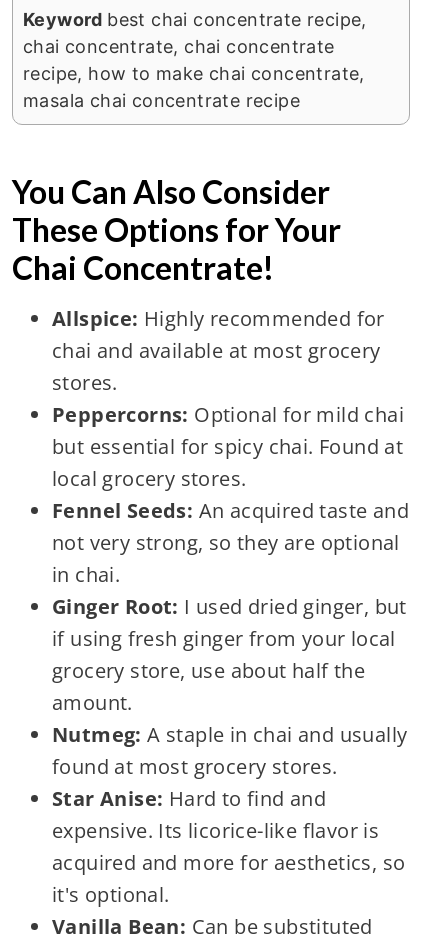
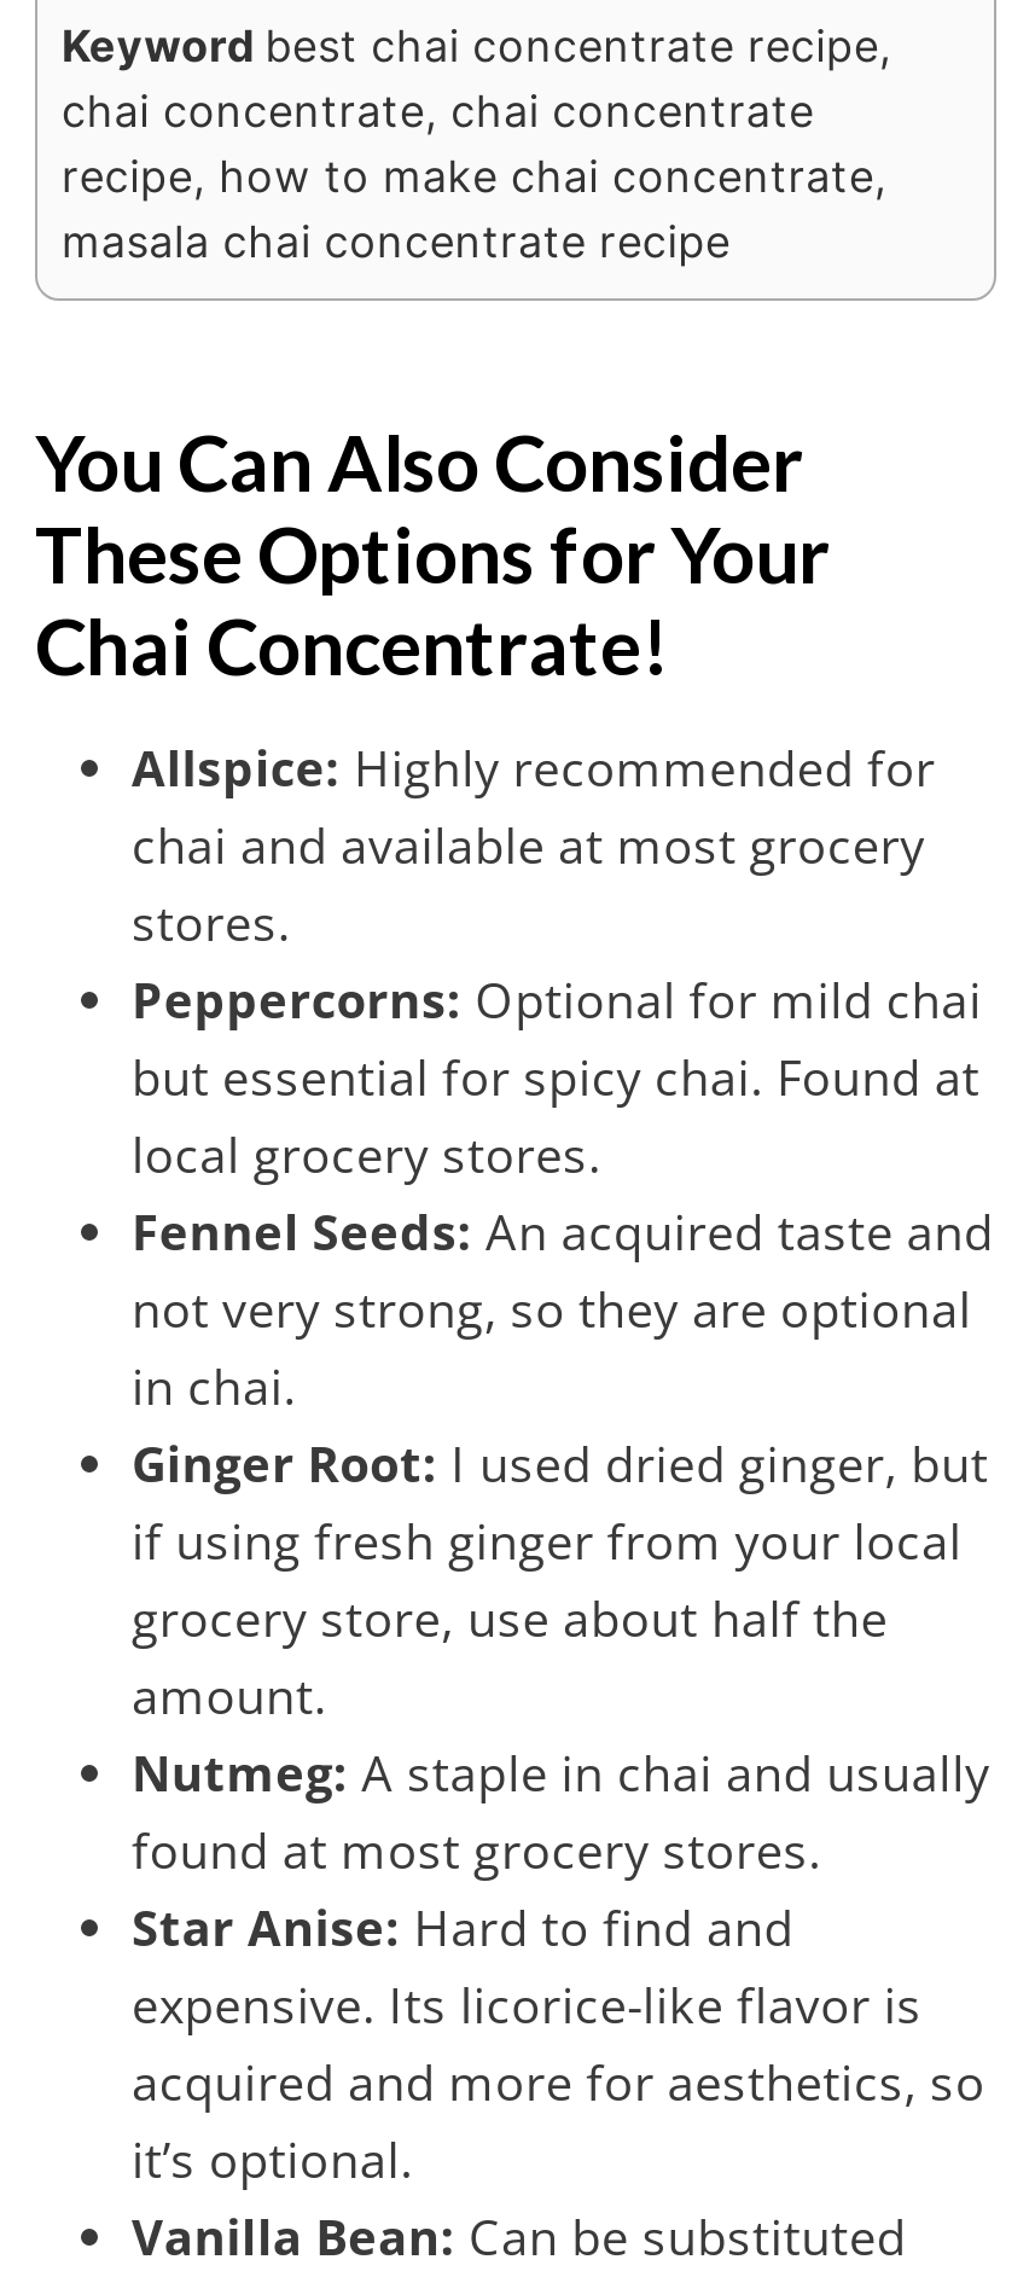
- it's optional.
+ it’s optional.
